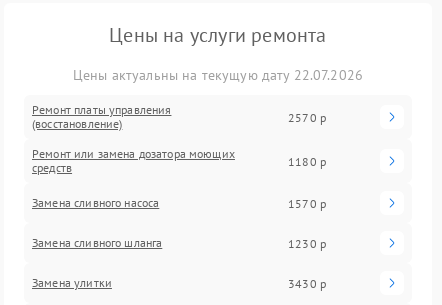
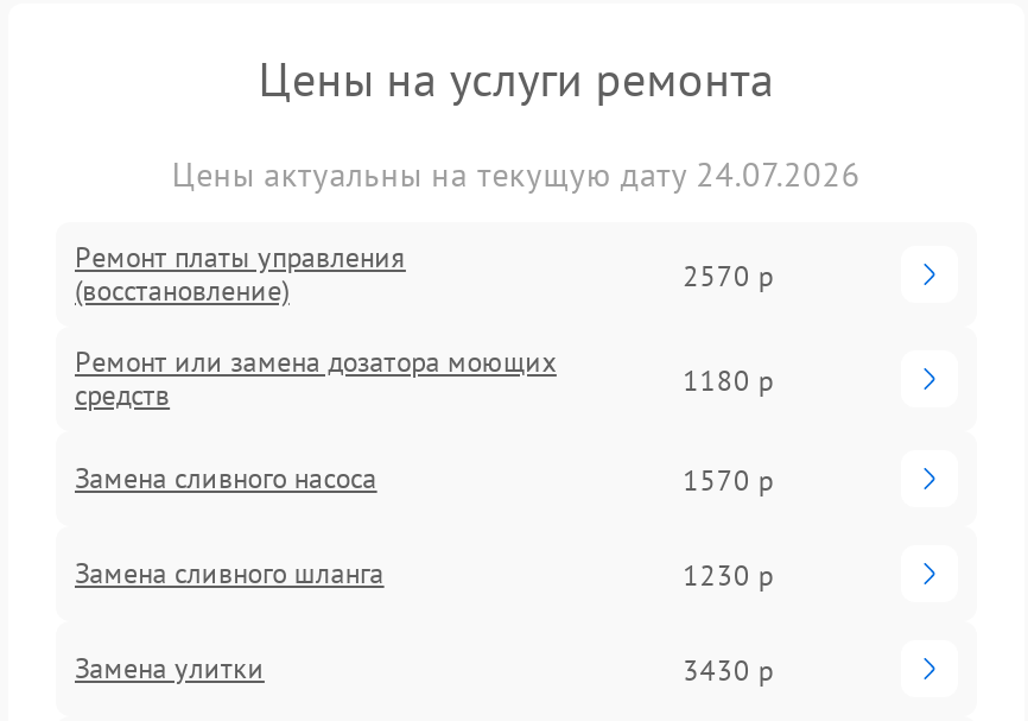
- Цены актуальны на текущую дату 22.07.2026
+ Цены актуальны на текущую дату 24.07.2026
